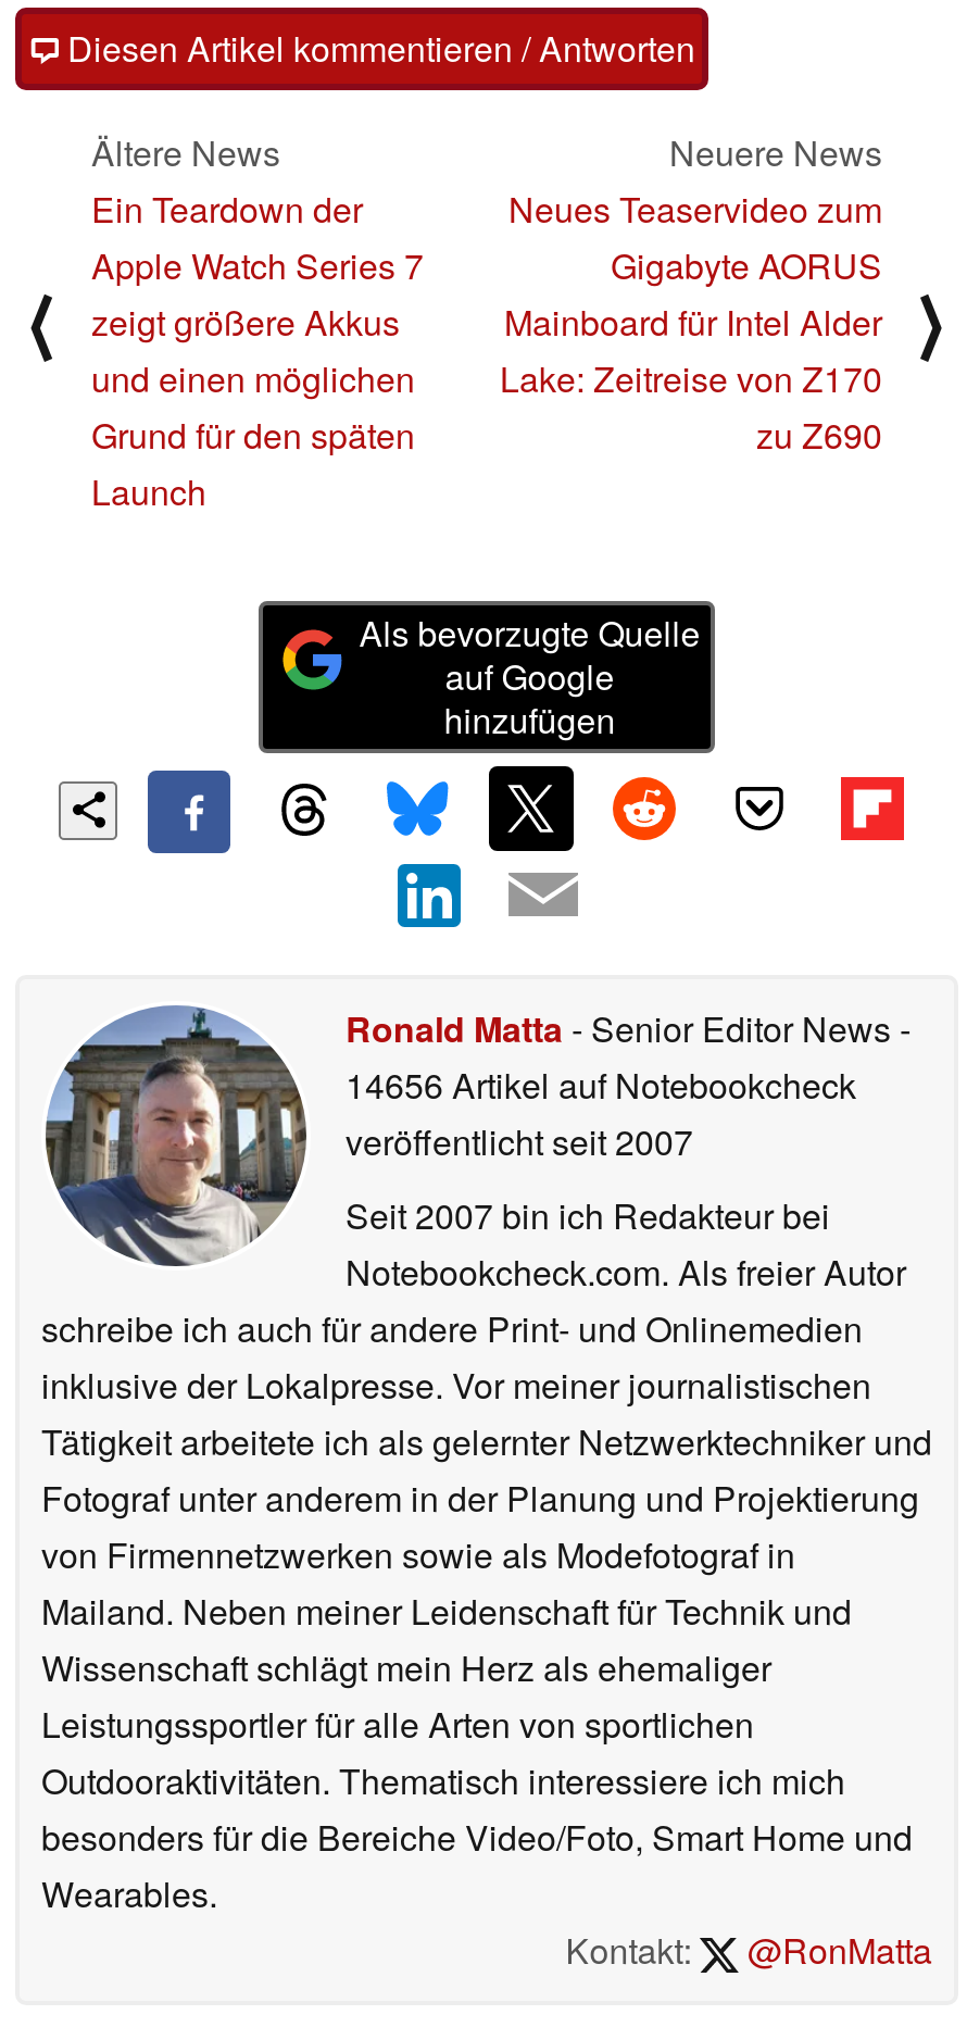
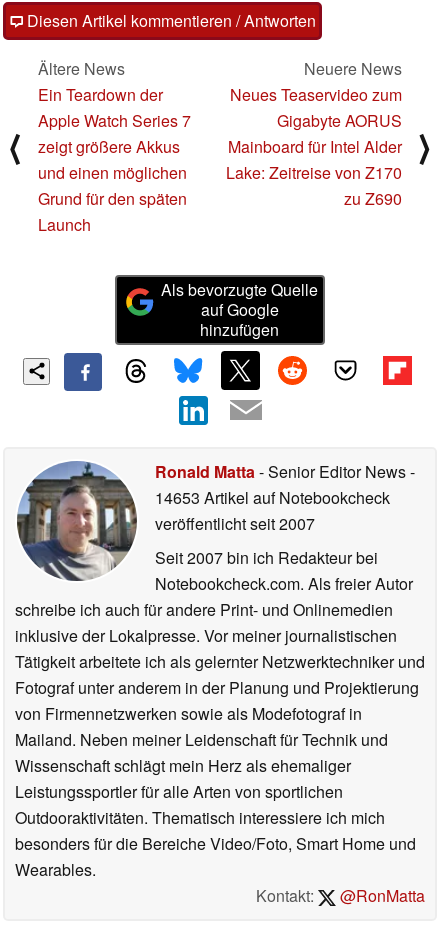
- 14656 Artikel auf Notebookcheck
+ 14653 Artikel auf Notebookcheck
